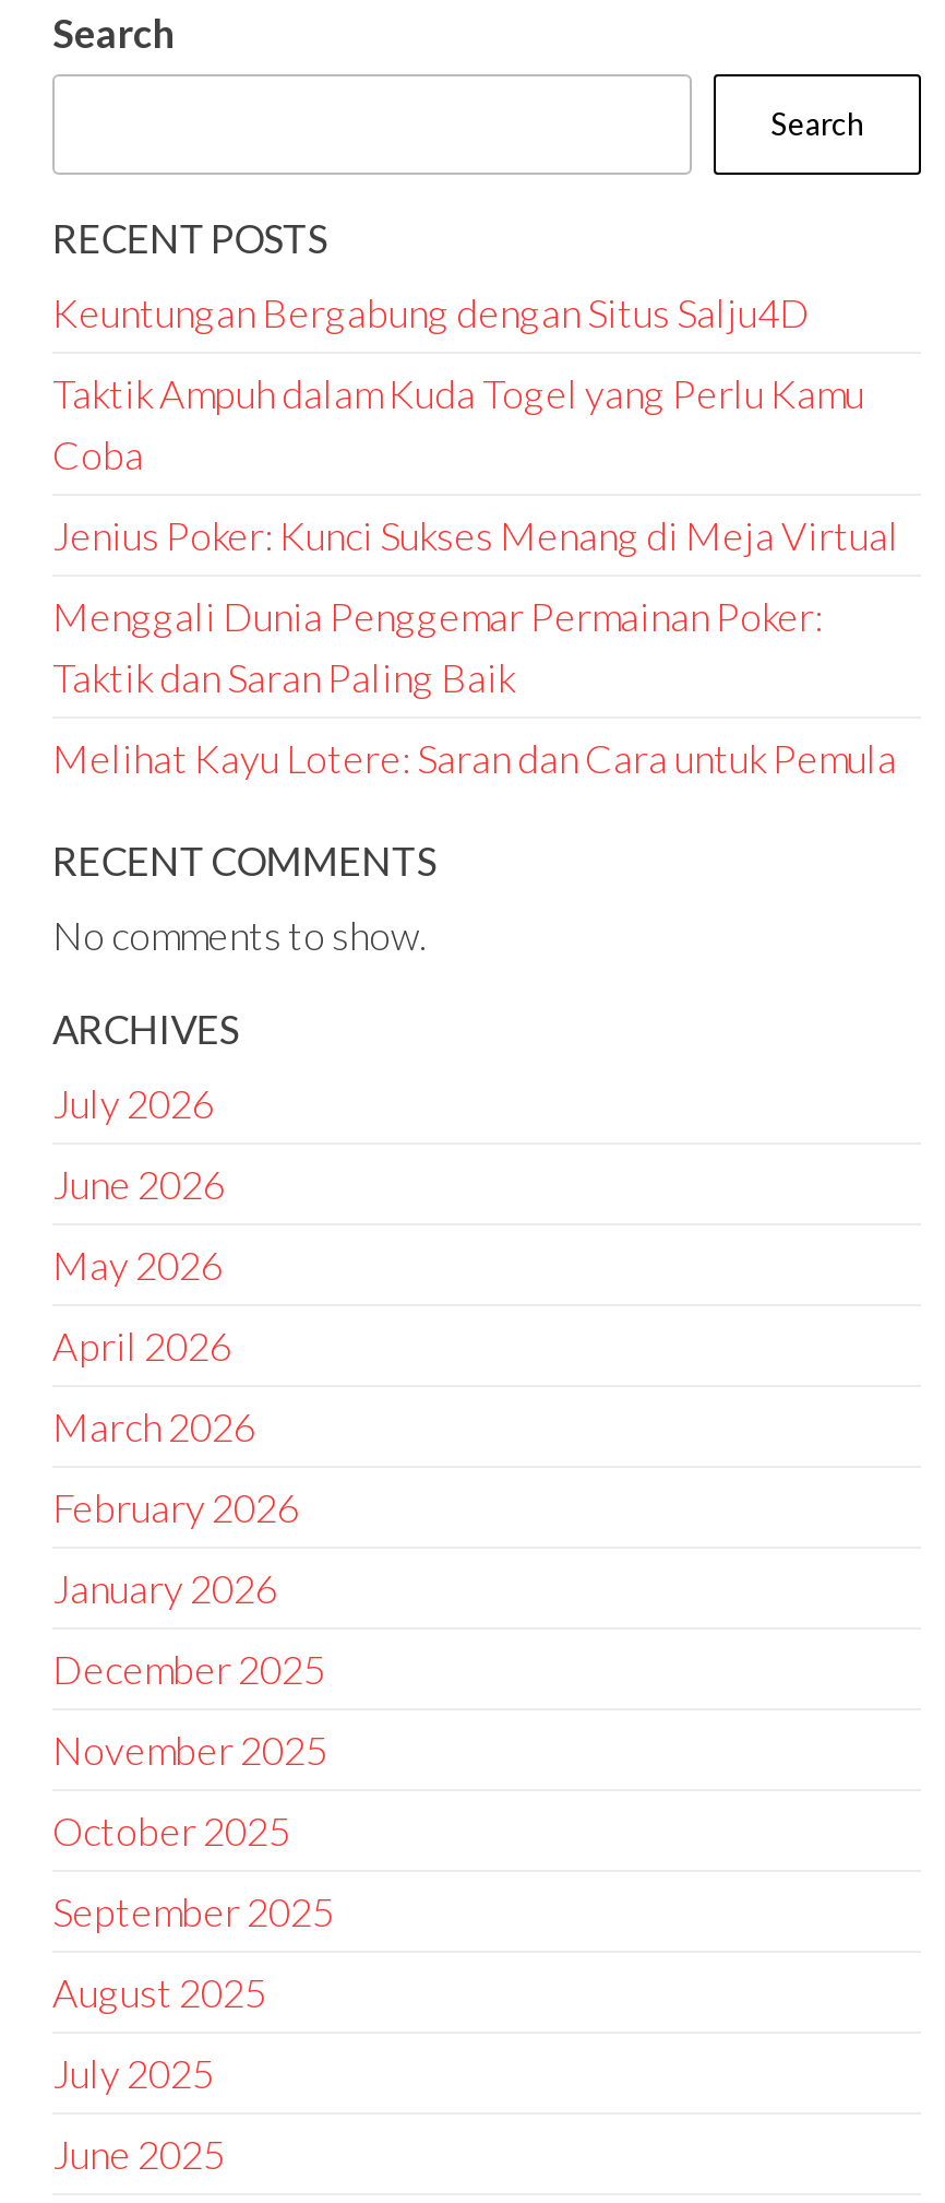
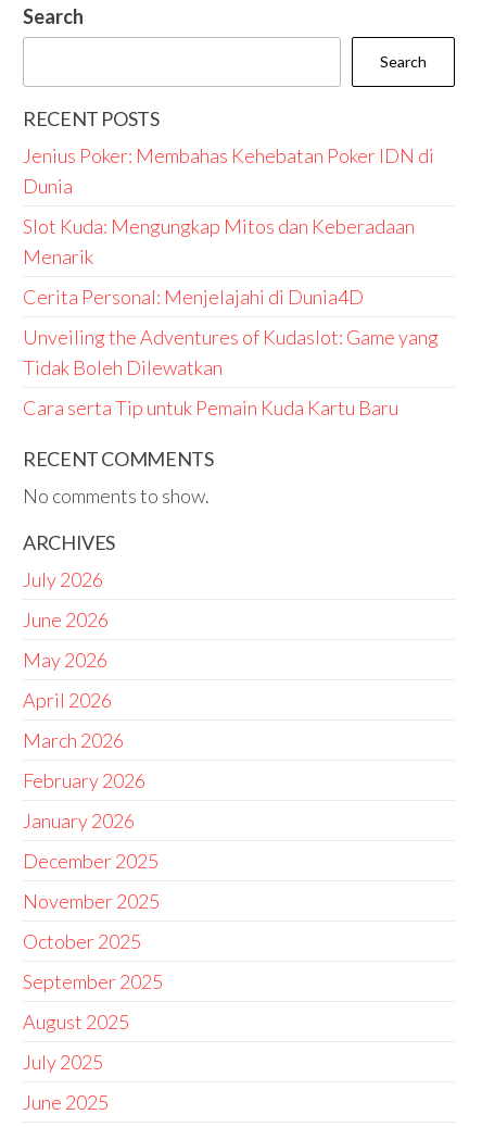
- Keuntungan Bergabung dengan Situs Salju4D
+ Jenius Poker: Membahas Kehebatan Poker IDN di
+ Dunia

- Taktik Ampuh dalam Kuda Togel yang Perlu Kamu
- Coba
+ Slot Kuda: Mengungkap Mitos dan Keberadaan
+ Menarik

- Jenius Poker: Kunci Sukses Menang di Meja Virtual
+ Cerita Personal: Menjelajahi di Dunia4D

- Menggali Dunia Penggemar Permainan Poker:
- Taktik dan Saran Paling Baik
+ Unveiling the Adventures of Kudaslot: Game yang
+ Tidak Boleh Dilewatkan

- Melihat Kayu Lotere: Saran dan Cara untuk Pemula
+ Cara serta Tip untuk Pemain Kuda Kartu Baru
